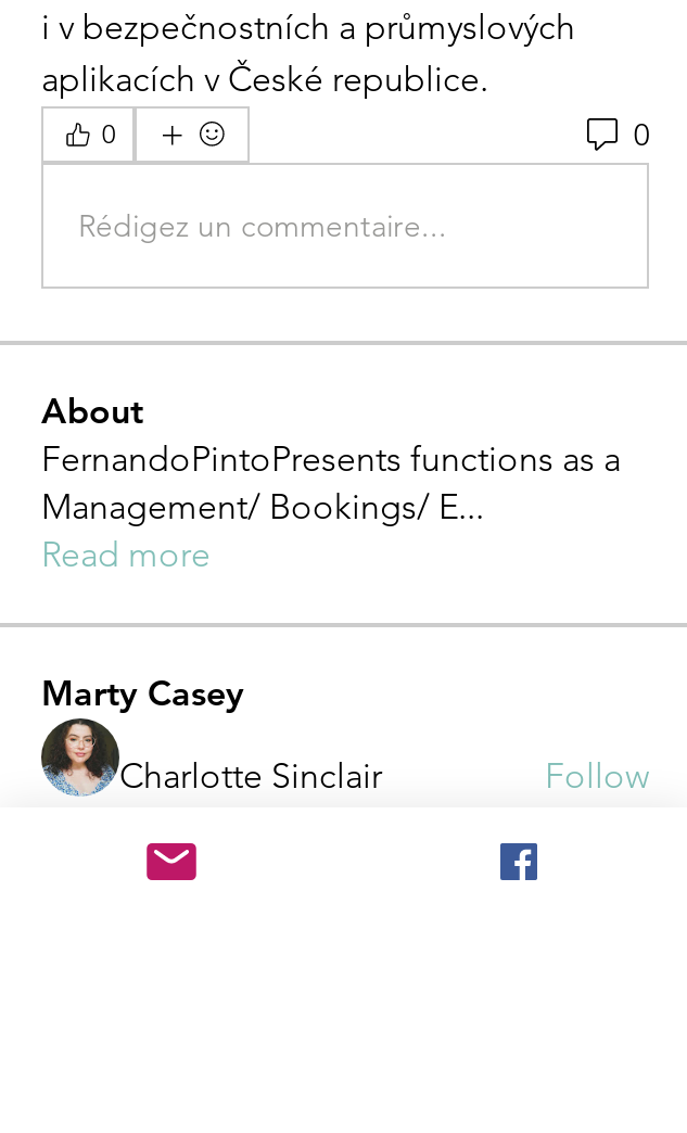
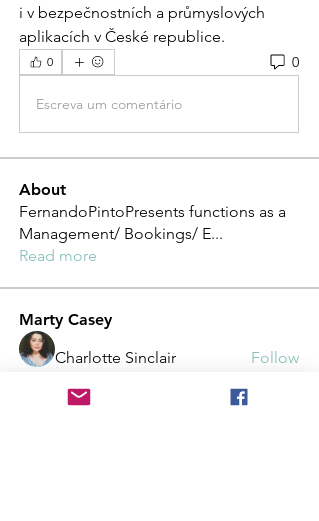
- Rédigez un commentaire...
+ Escreva um comentário
